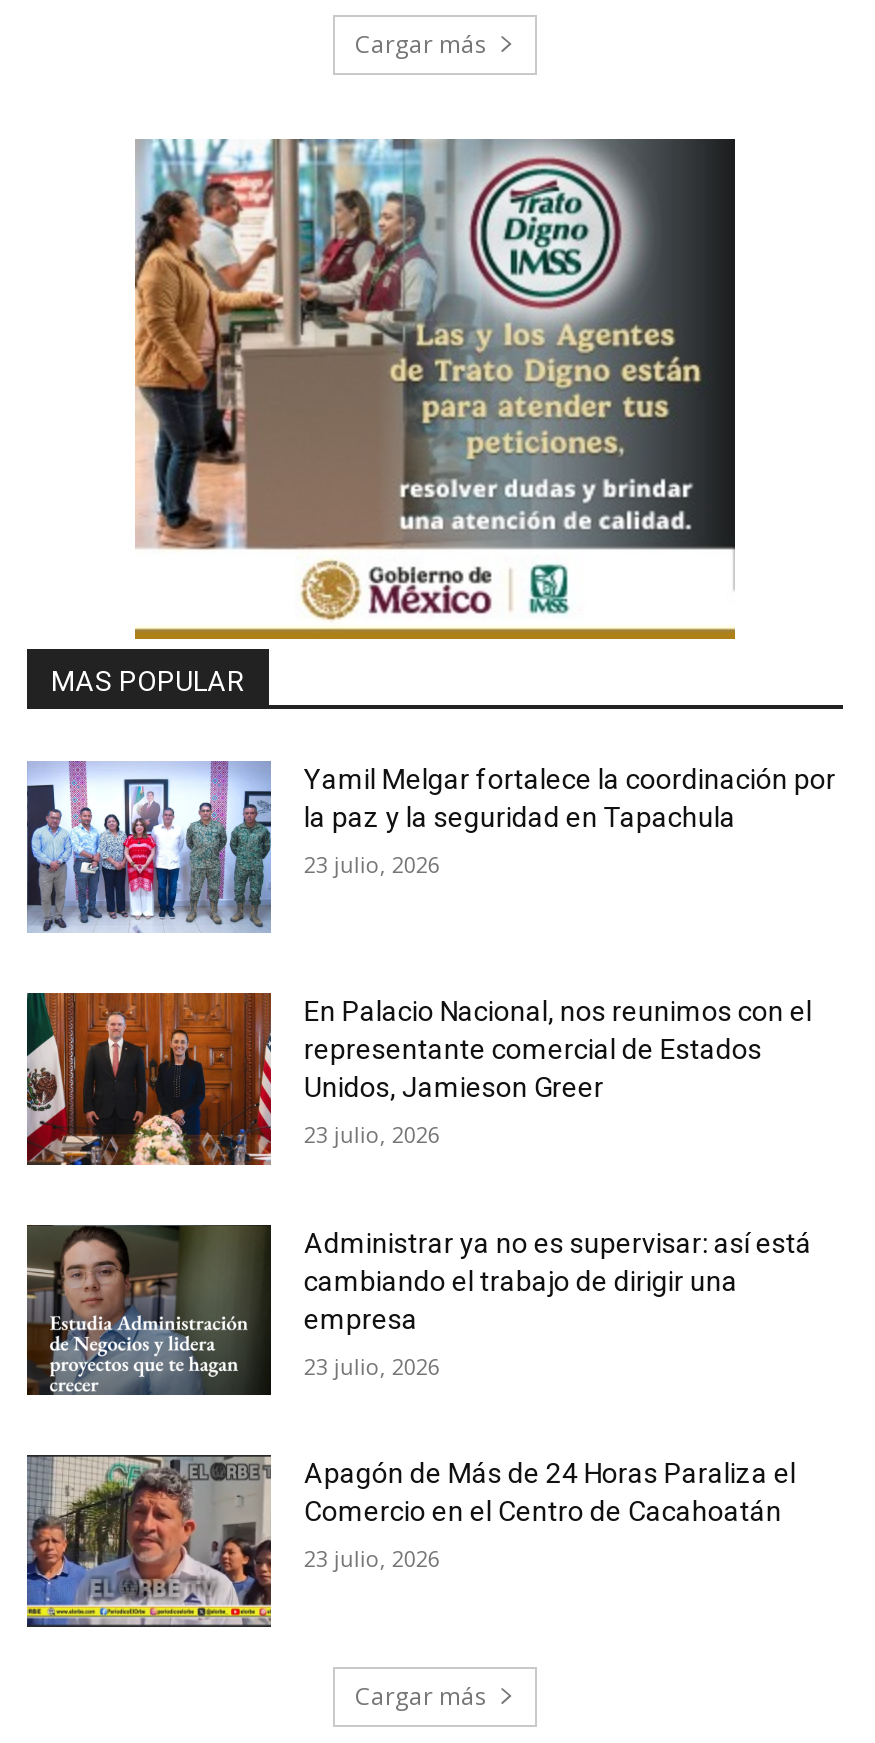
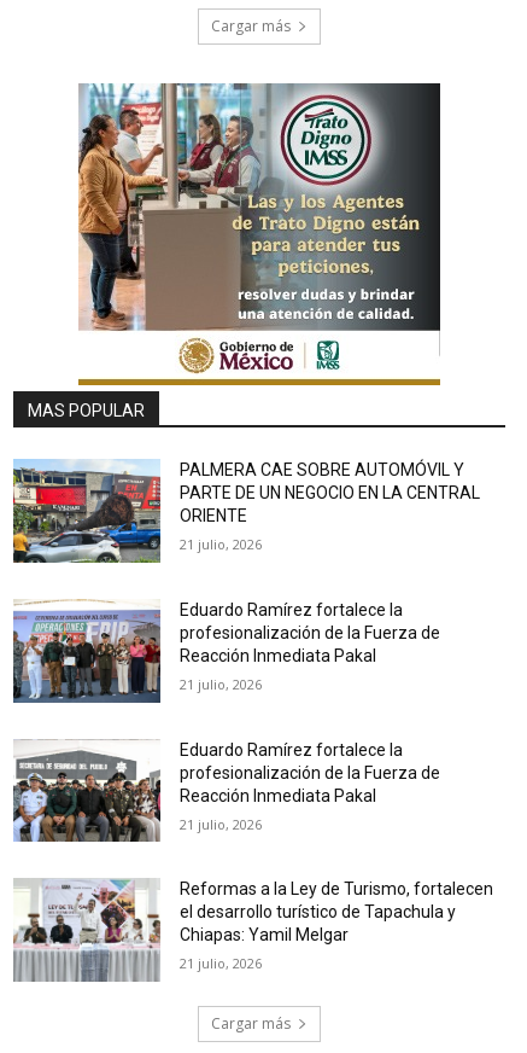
- [image]
- Yamil Melgar fortalece la coordinación por
- la paz y la seguridad en Tapachula
+ [image]
+ PALMERA CAE SOBRE AUTOMÓVIL Y
+ PARTE DE UN NEGOCIO EN LA CENTRAL
+ ORIENTE

- 23 julio, 2026
+ 21 julio, 2026

- [image]
- En Palacio Nacional, nos reunimos con el
- representante comercial de Estados
- Unidos, Jamieson Greer
+ [image]
+ Eduardo Ramírez fortalece la
+ profesionalización de la Fuerza de
+ Reacción Inmediata Pakal

- 23 julio, 2026
+ 21 julio, 2026

- [image]
- Administrar ya no es supervisar: así está
- cambiando el trabajo de dirigir una
- empresa
+ [image]
+ Eduardo Ramírez fortalece la
+ profesionalización de la Fuerza de
+ Reacción Inmediata Pakal

- 23 julio, 2026
+ 21 julio, 2026

- [image]
- Apagón de Más de 24 Horas Paraliza el
- Comercio en el Centro de Cacahoatán
+ [image]
+ Reformas a la Ley de Turismo, fortalecen
+ el desarrollo turístico de Tapachula y
+ Chiapas: Yamil Melgar

- 23 julio, 2026
+ 21 julio, 2026
